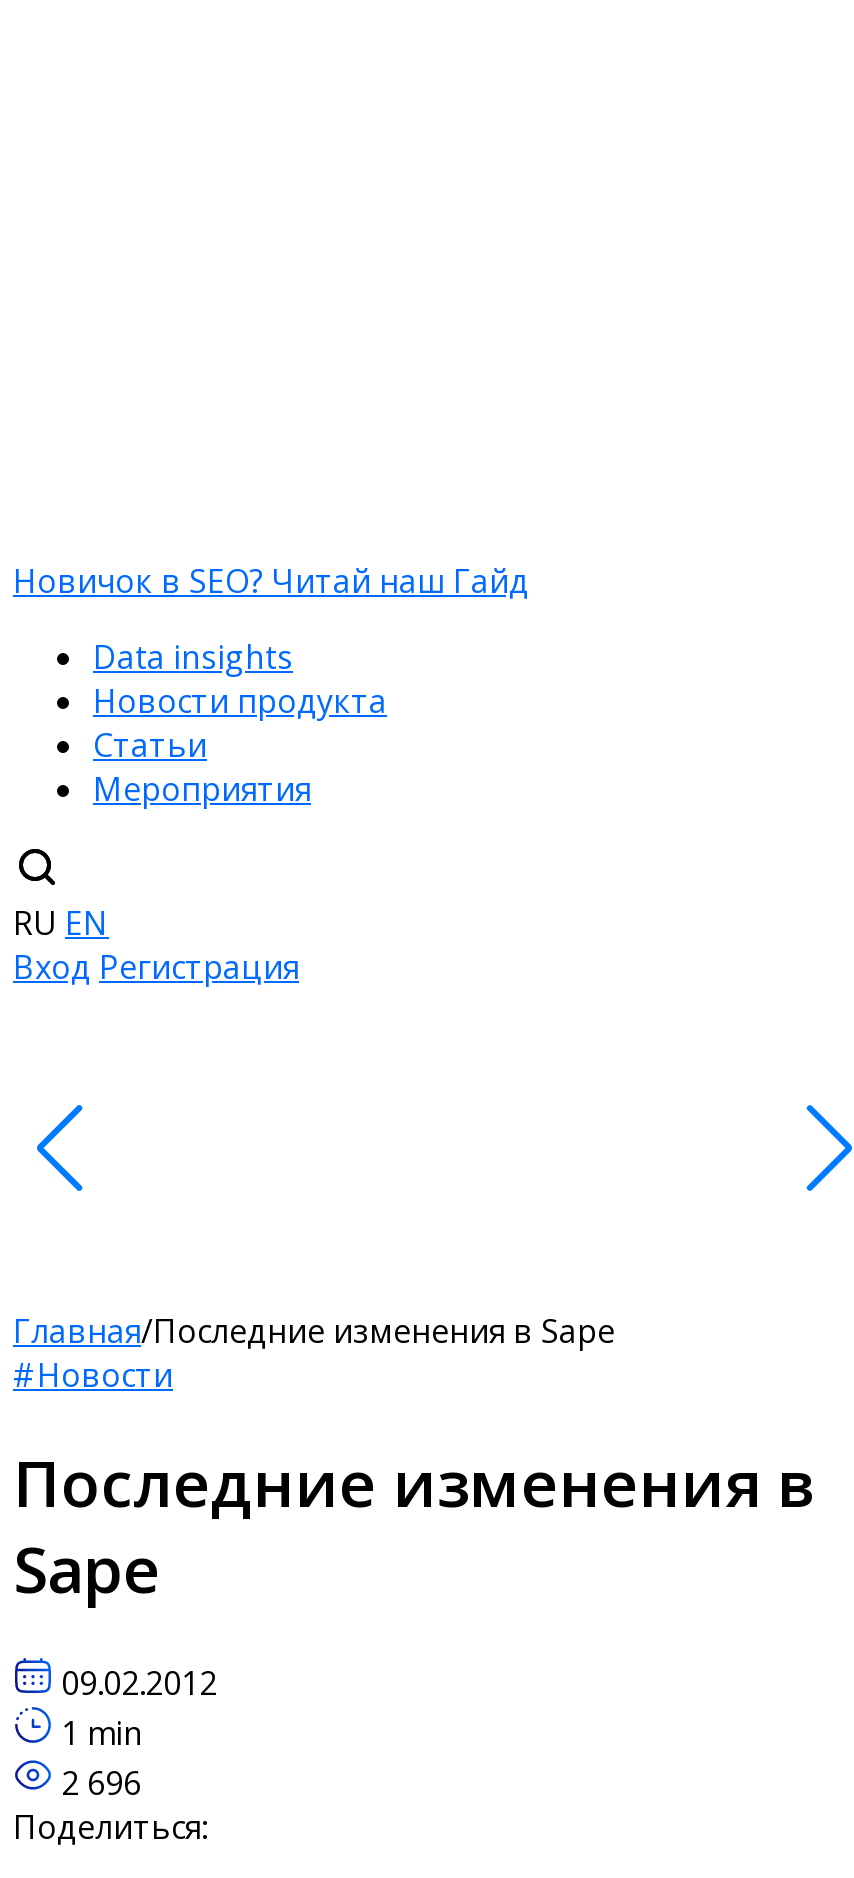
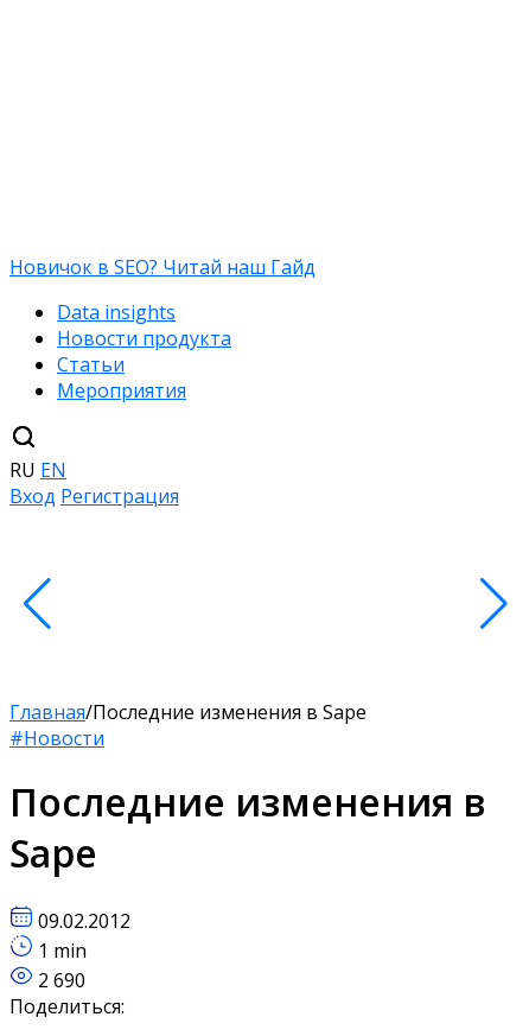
- 2 696
+ 2 690
